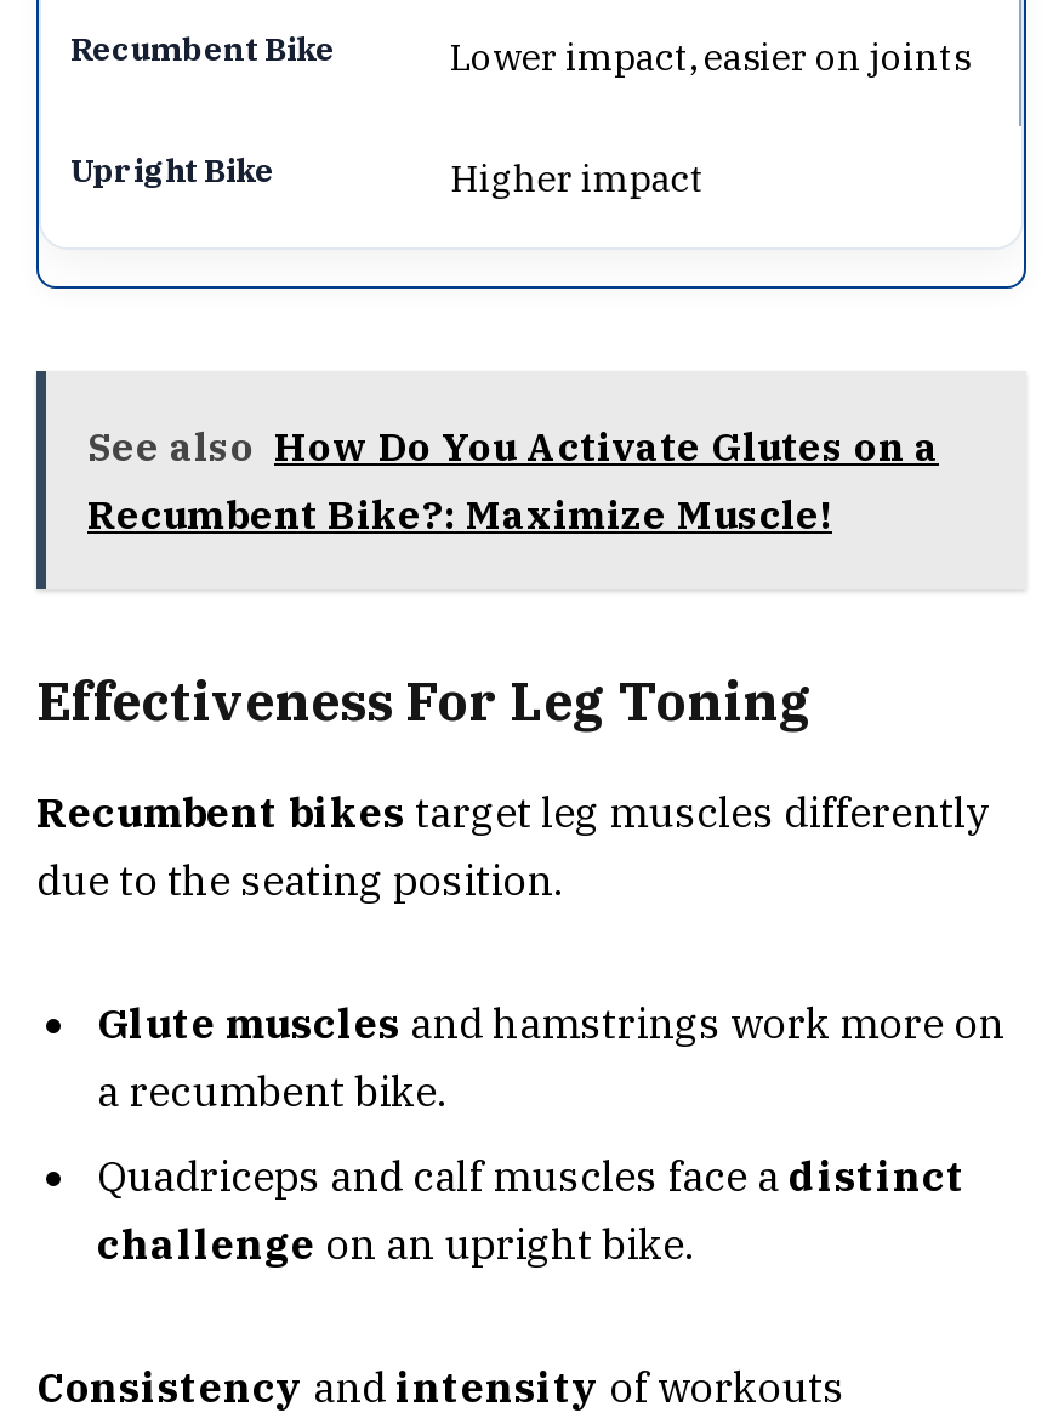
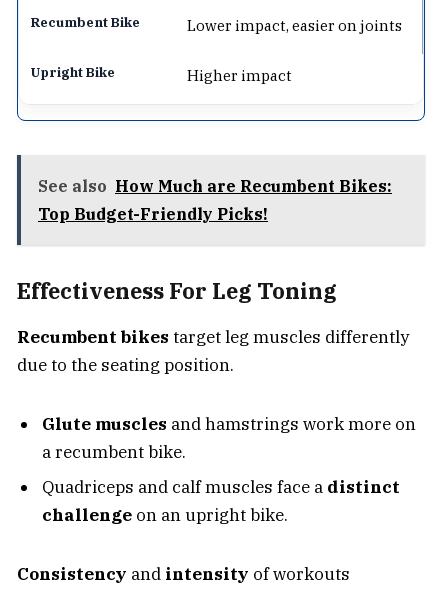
- See also How Do You Activate Glutes on a
- Recumbent Bike?: Maximize Muscle!
+ See also How Much are Recumbent Bikes:
+ Top Budget-Friendly Picks!
